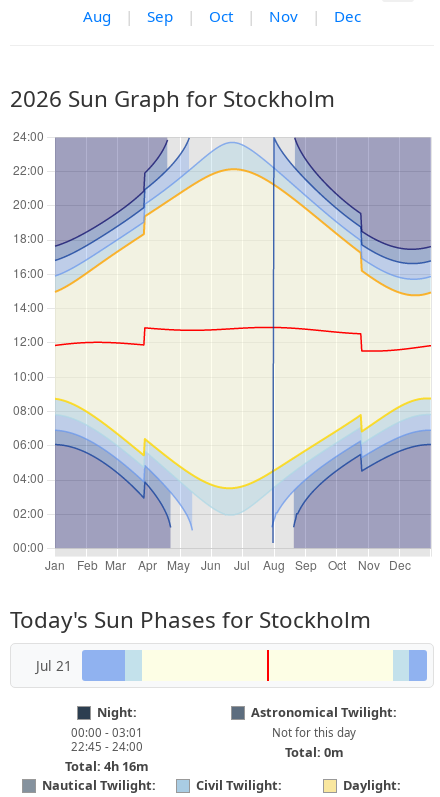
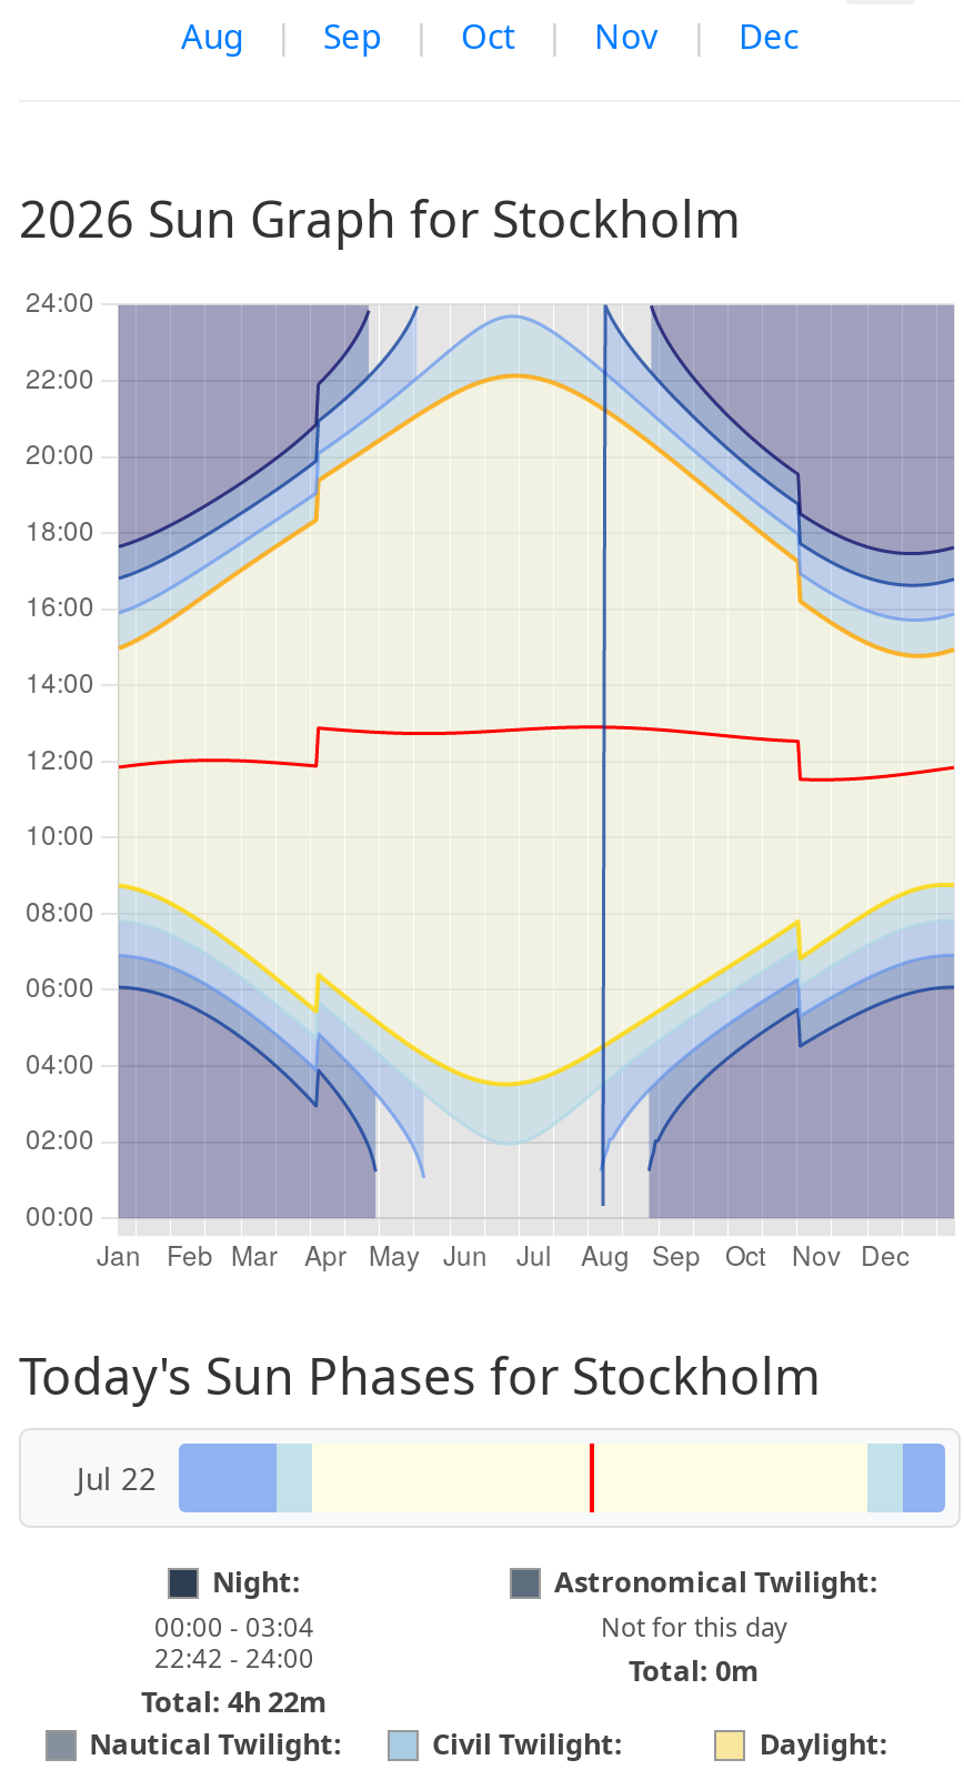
- Jul 21
+ Jul 22

- 00:00 - 03:01
+ 00:00 - 03:04

- 22:45 - 24:00
+ 22:42 - 24:00

- Total: 4h 16m
+ Total: 4h 22m
